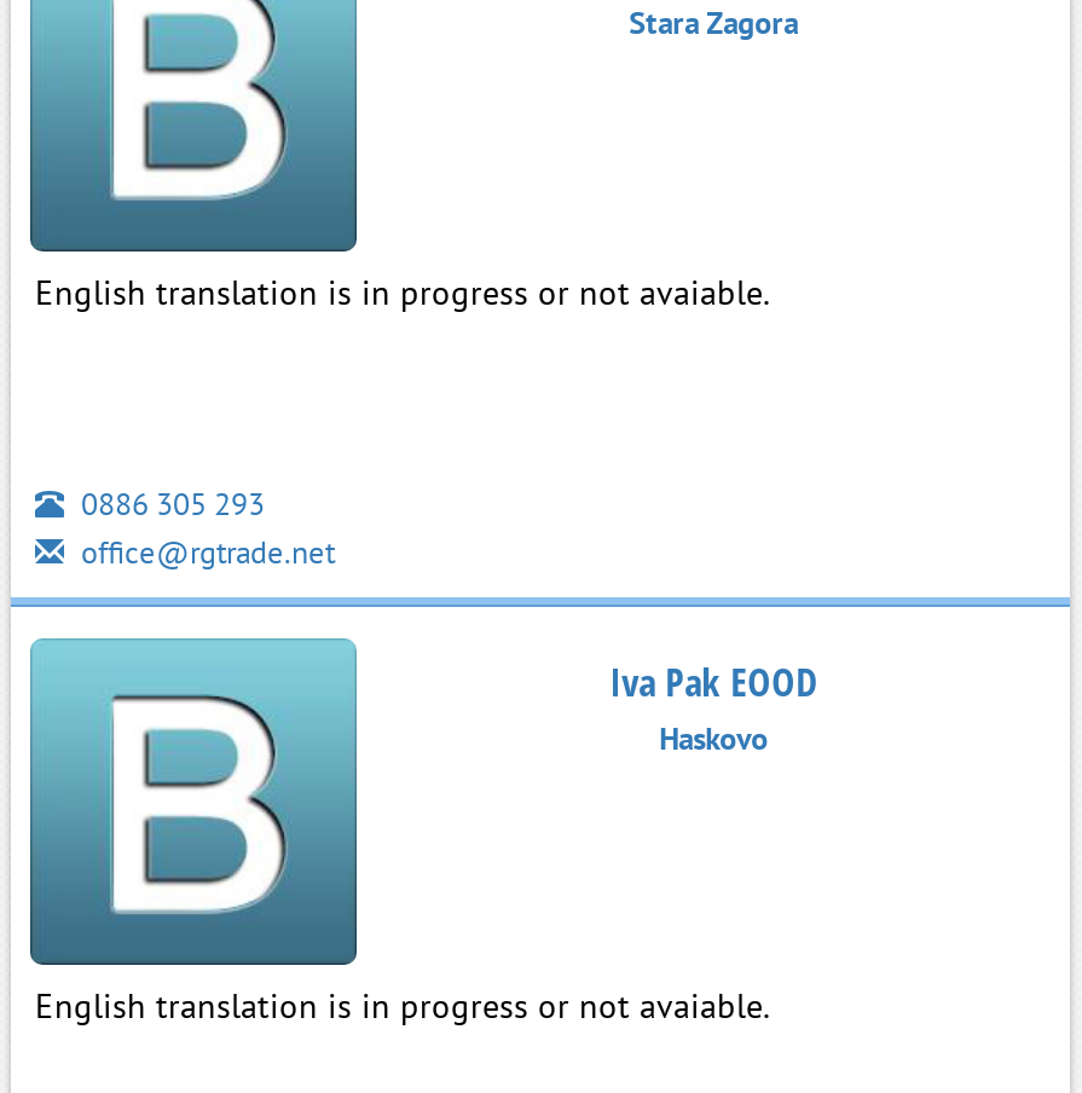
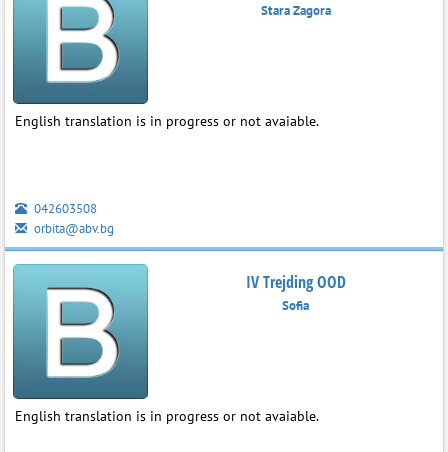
- 0886 305 293
- office@rgtrade.net
+ 042603508
+ orbita@abv.bg

- Iva Pak EOOD
- Haskovo
+ IV Trejding OOD
+ Sofia
